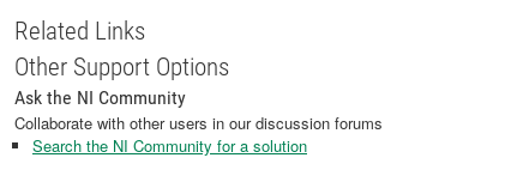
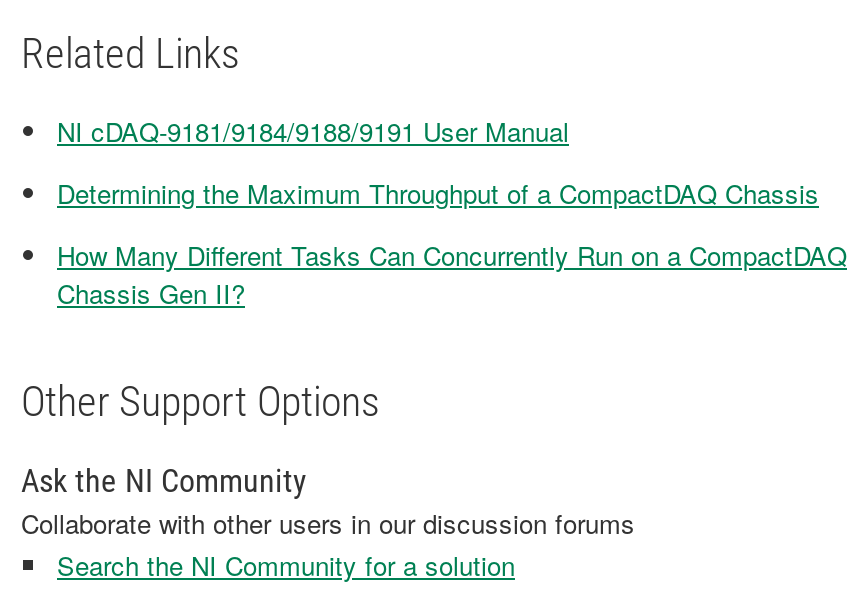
+ NI cDAQ-9181/9184/9188/9191 User Manual
+ Determining the Maximum Throughput of a CompactDAQ Chassis
+ How Many Different Tasks Can Concurrently Run on a CompactDAQ
+ Chassis Gen II?
